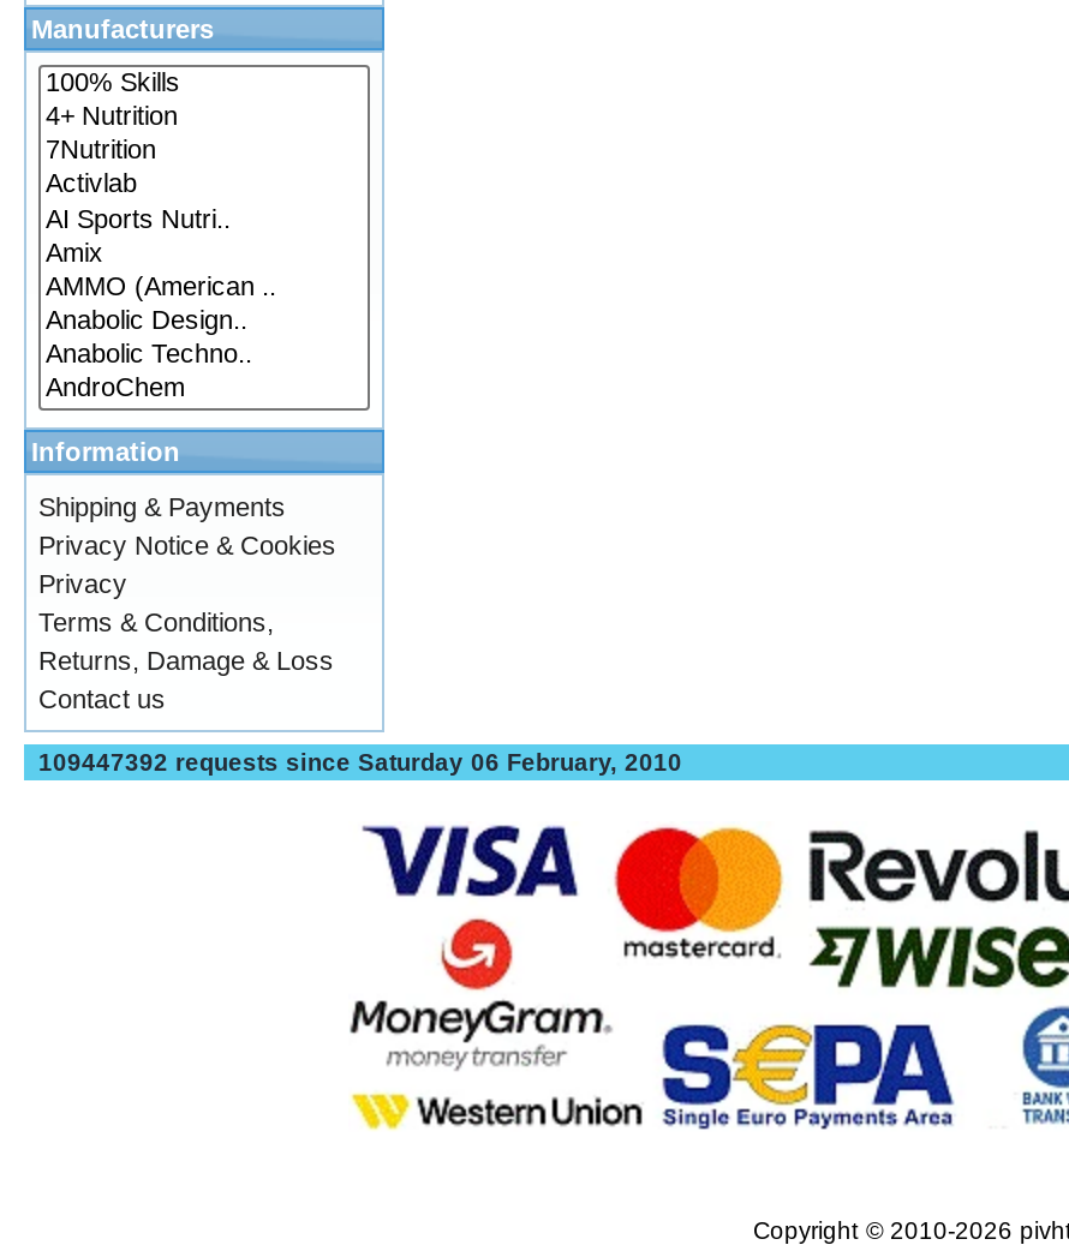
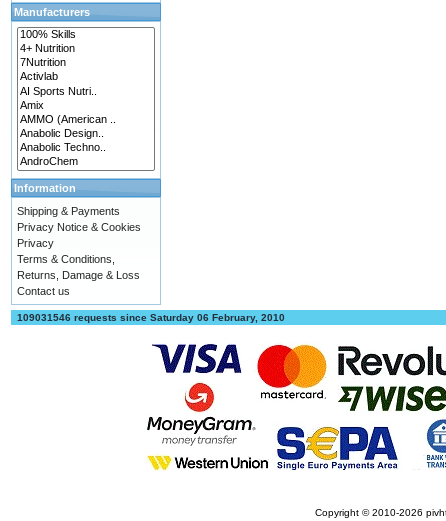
- 109447392 requests since Saturday 06 February, 2010
+ 109031546 requests since Saturday 06 February, 2010
